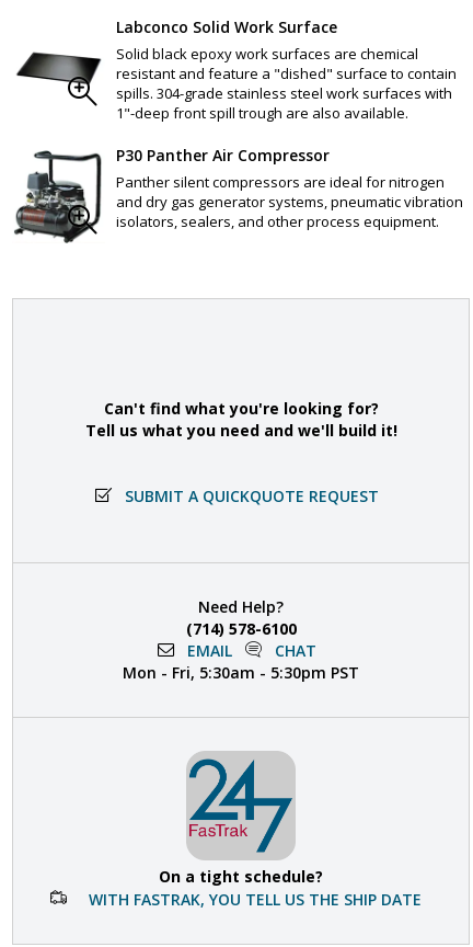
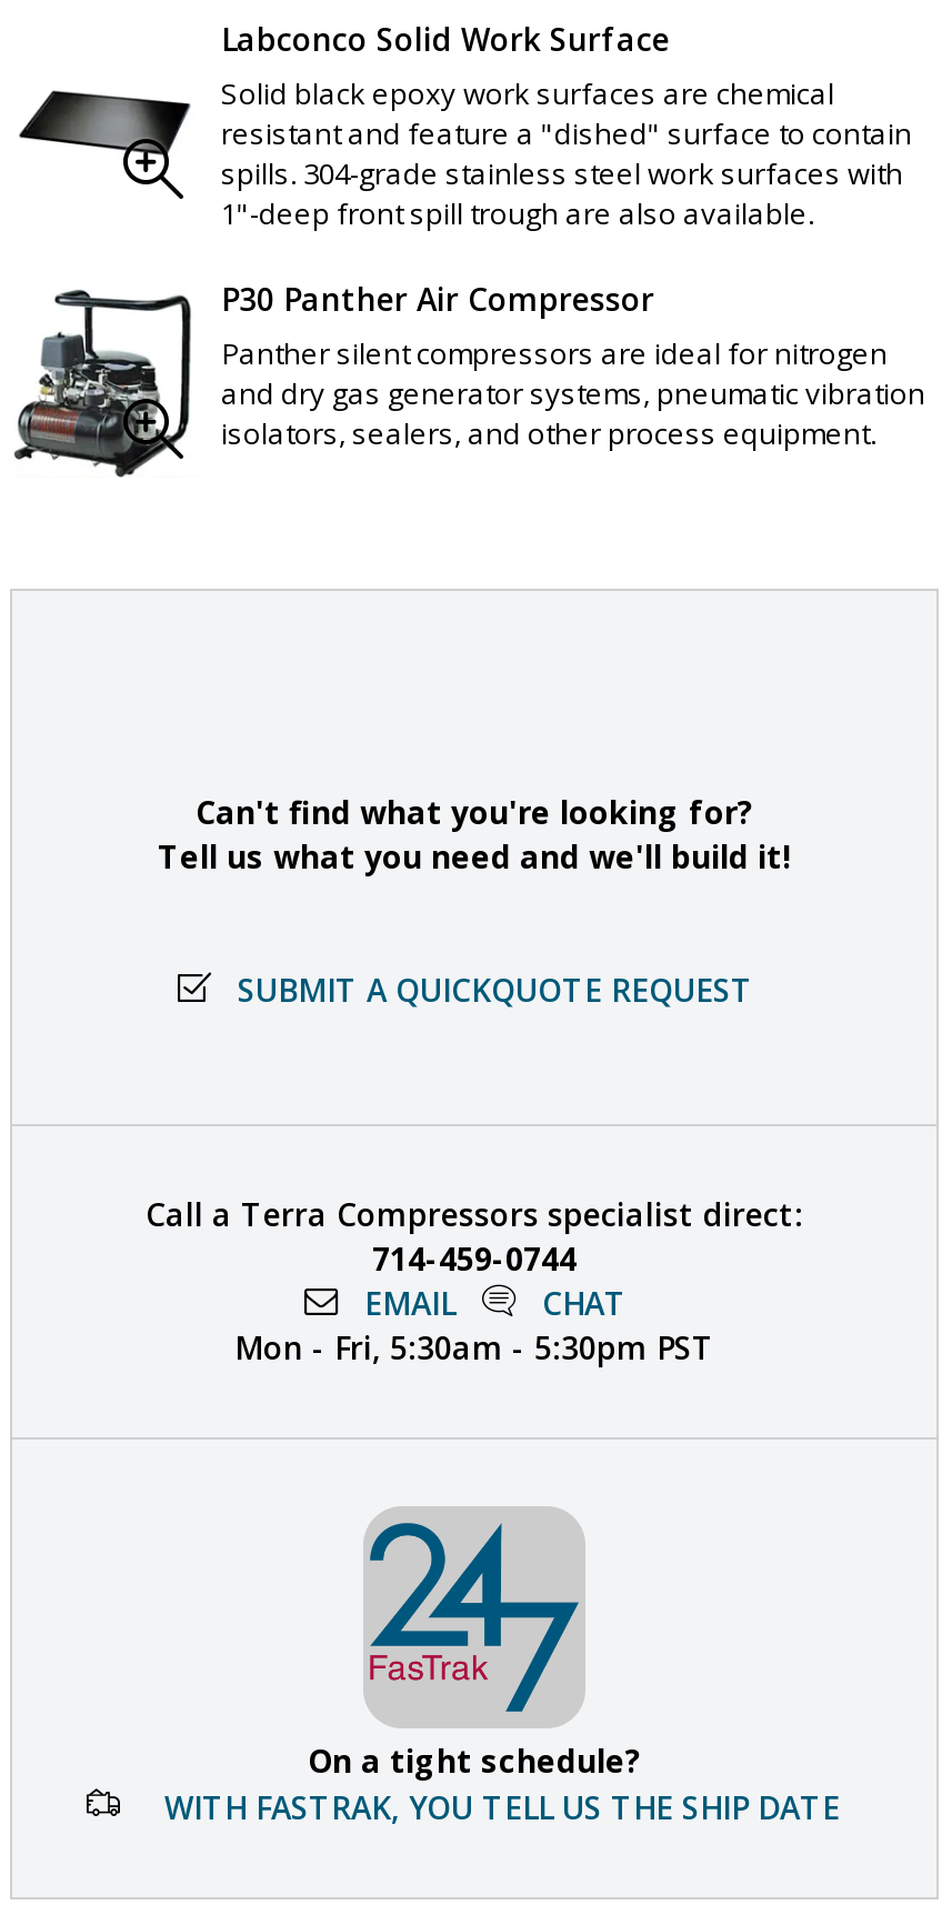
- Need Help?
- (714) 578-6100
+ Call a Terra Compressors specialist direct:
+ 714-459-0744
